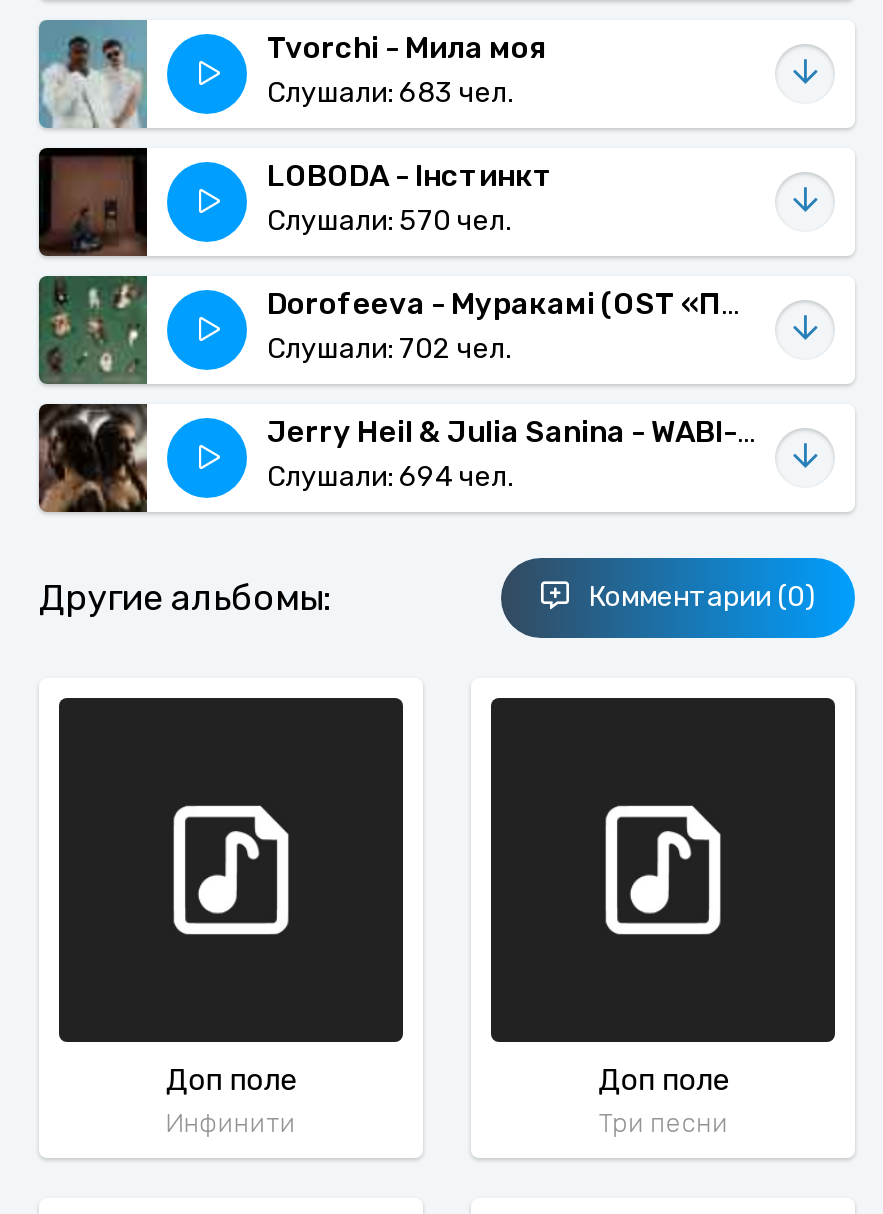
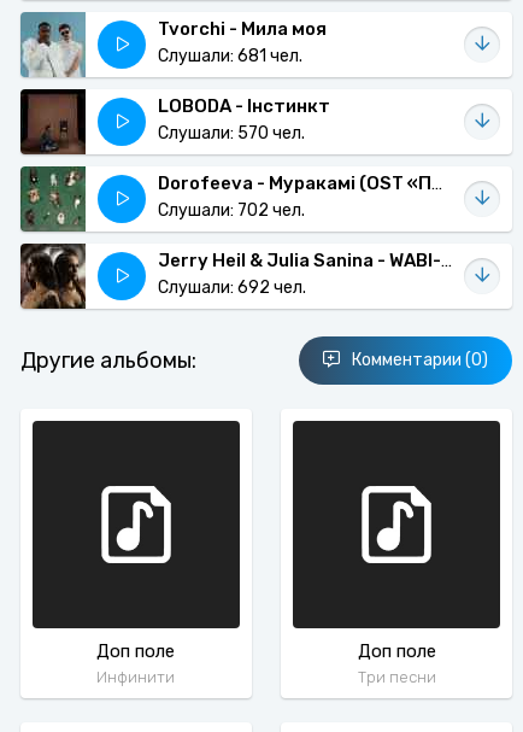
- Слушали: 683 чел.
+ Слушали: 681 чел.

- Слушали: 694 чел.
+ Слушали: 692 чел.
